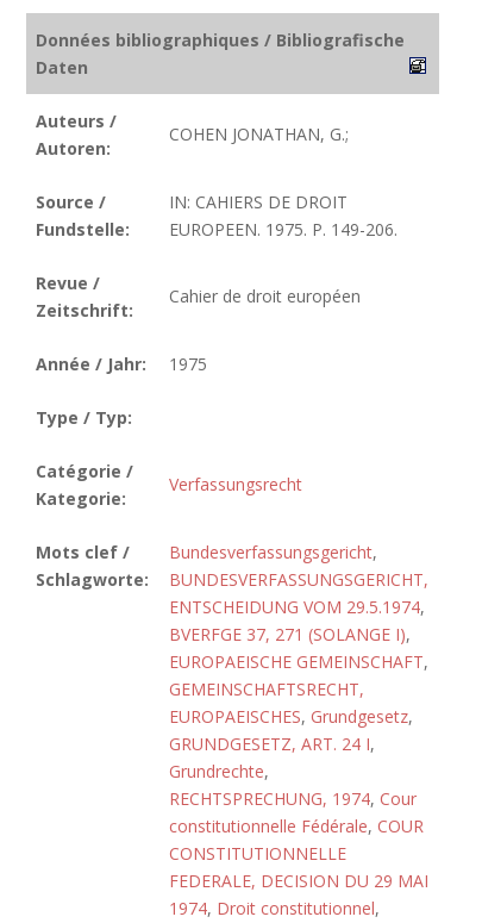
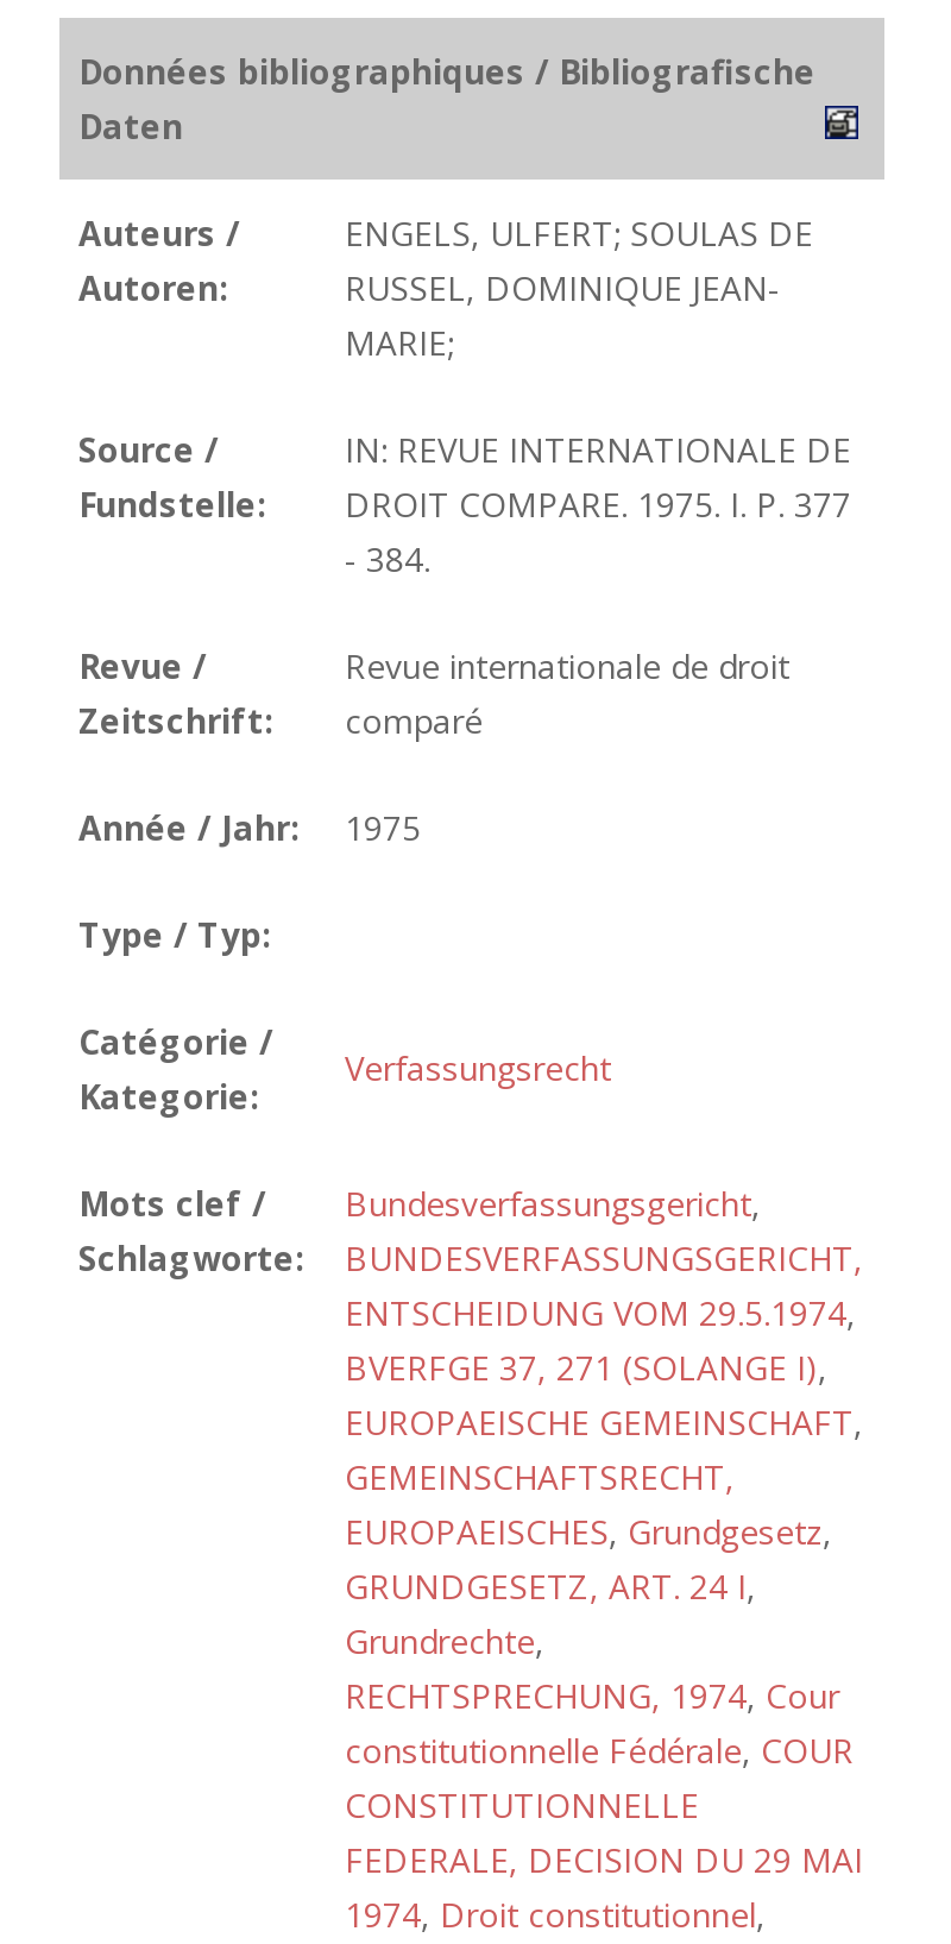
- COHEN JONATHAN, G.;
+ ENGELS, ULFERT; SOULAS DE
+ RUSSEL, DOMINIQUE JEAN-
+ MARIE;

- IN: CAHIERS DE DROIT
- EUROPEEN. 1975. P. 149-206.
+ IN: REVUE INTERNATIONALE DE
+ DROIT COMPARE. 1975. I. P. 377
+ - 384.

- Cahier de droit européen
+ Revue internationale de droit
+ comparé
